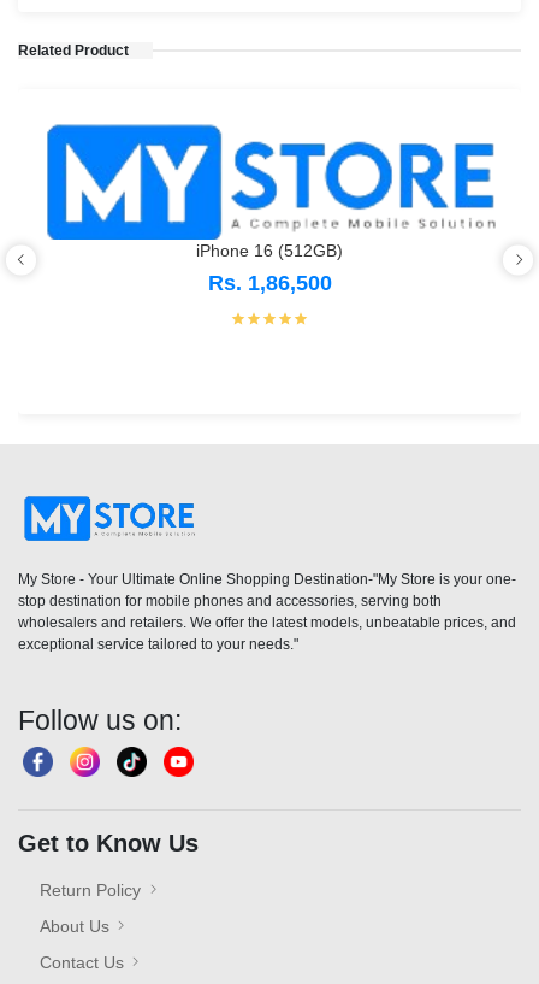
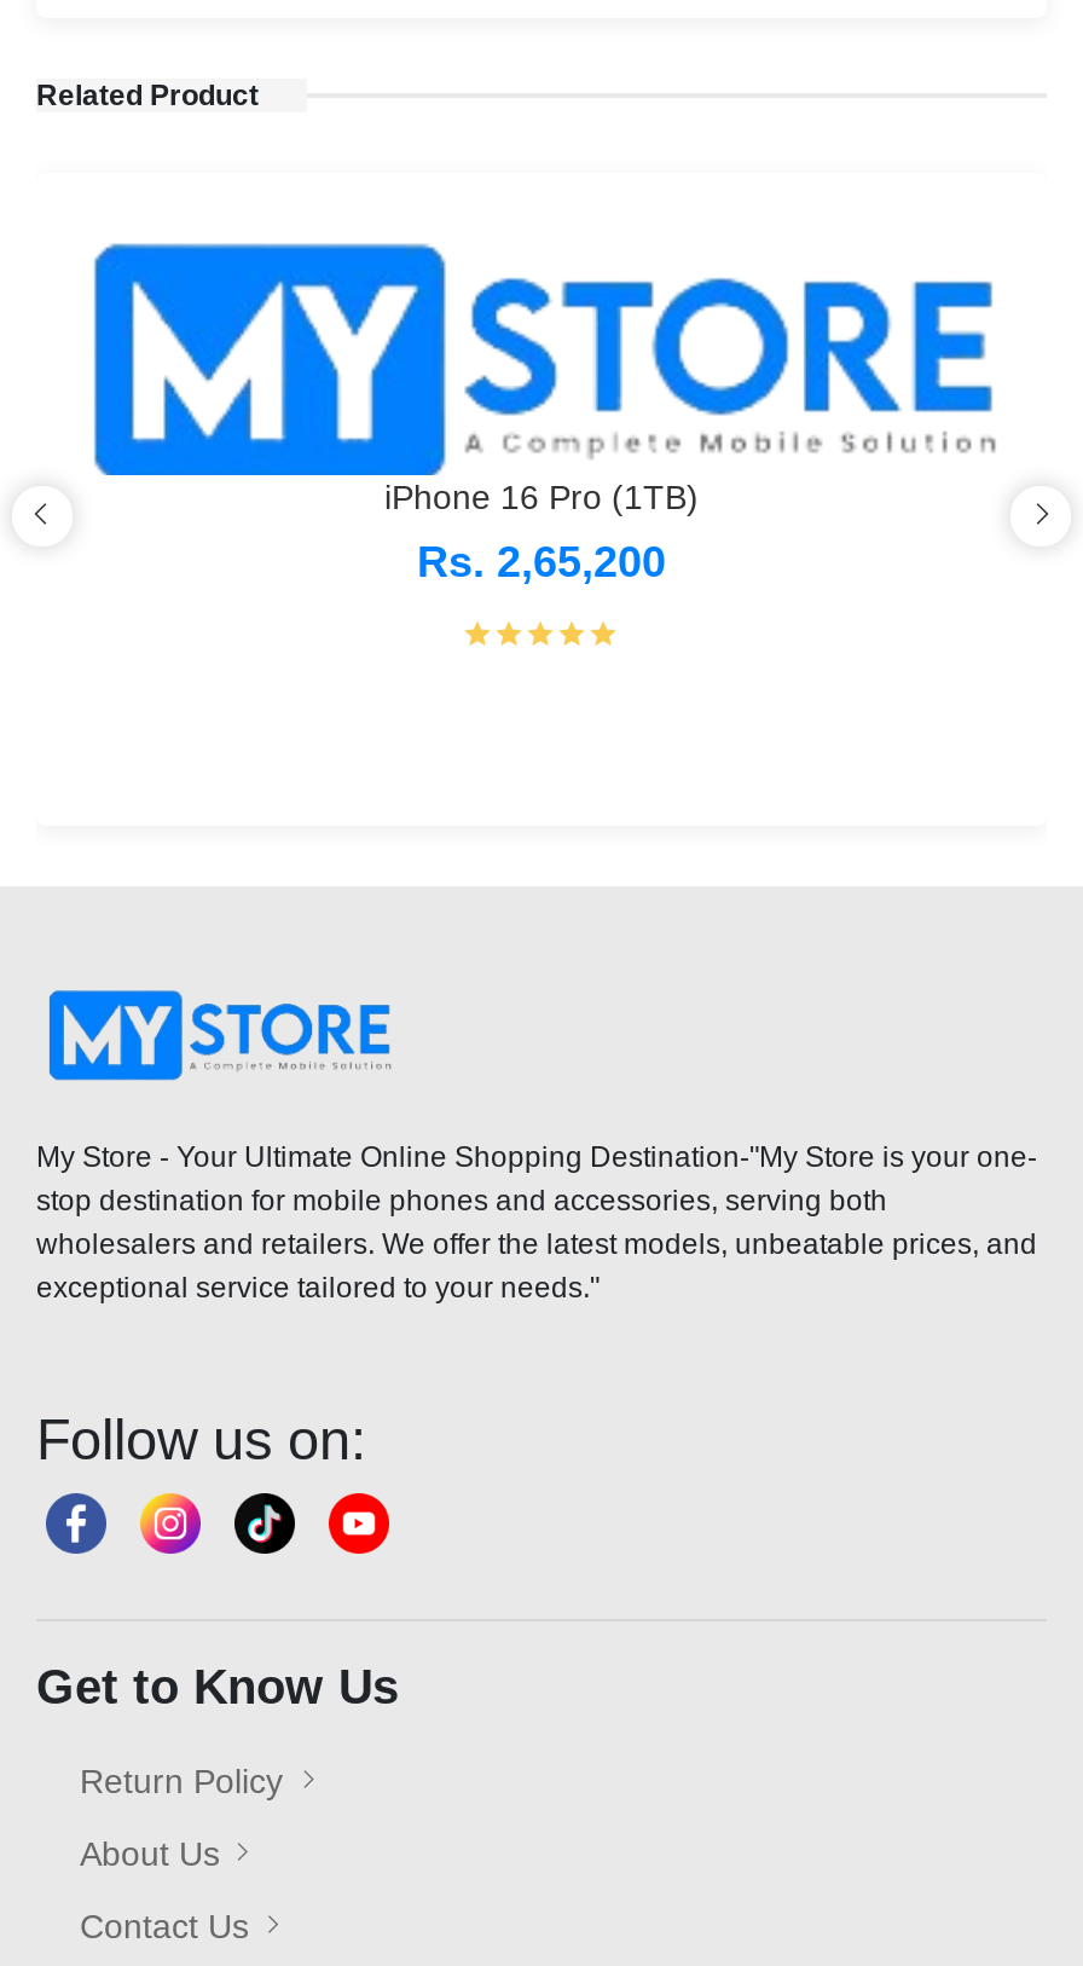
- iPhone 16 (512GB)
- Rs. 1,86,500
+ iPhone 16 Pro (1TB)
+ Rs. 2,65,200
